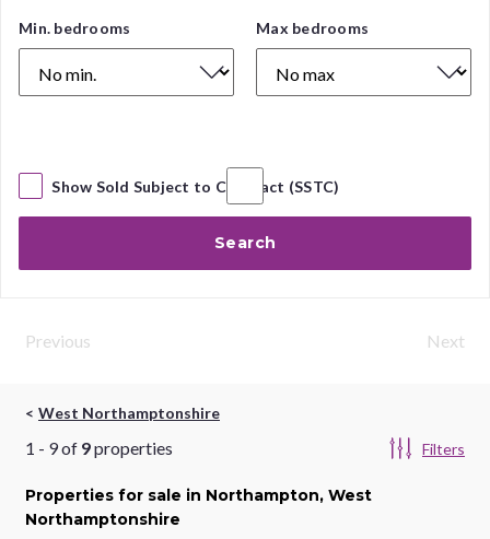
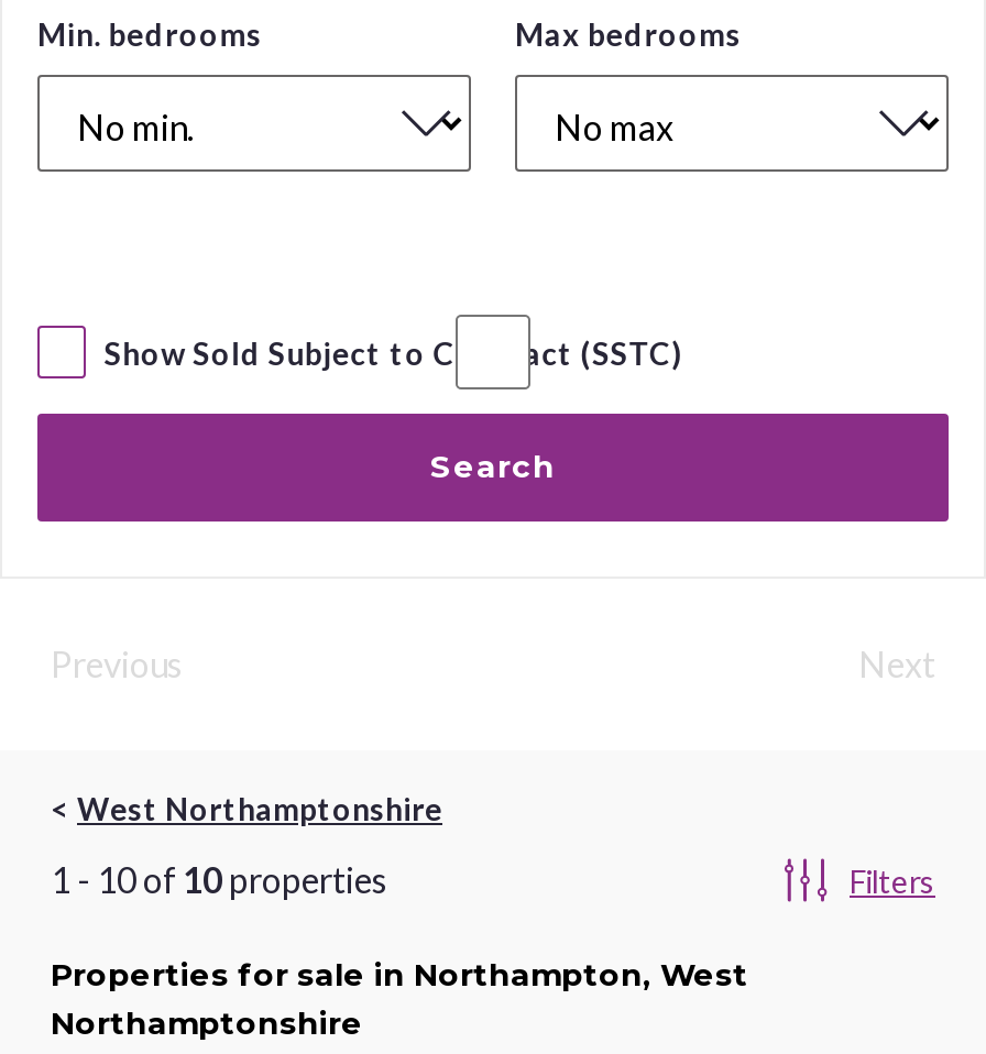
- 1 - 9 of 9 properties
+ 1 - 10 of 10 properties
